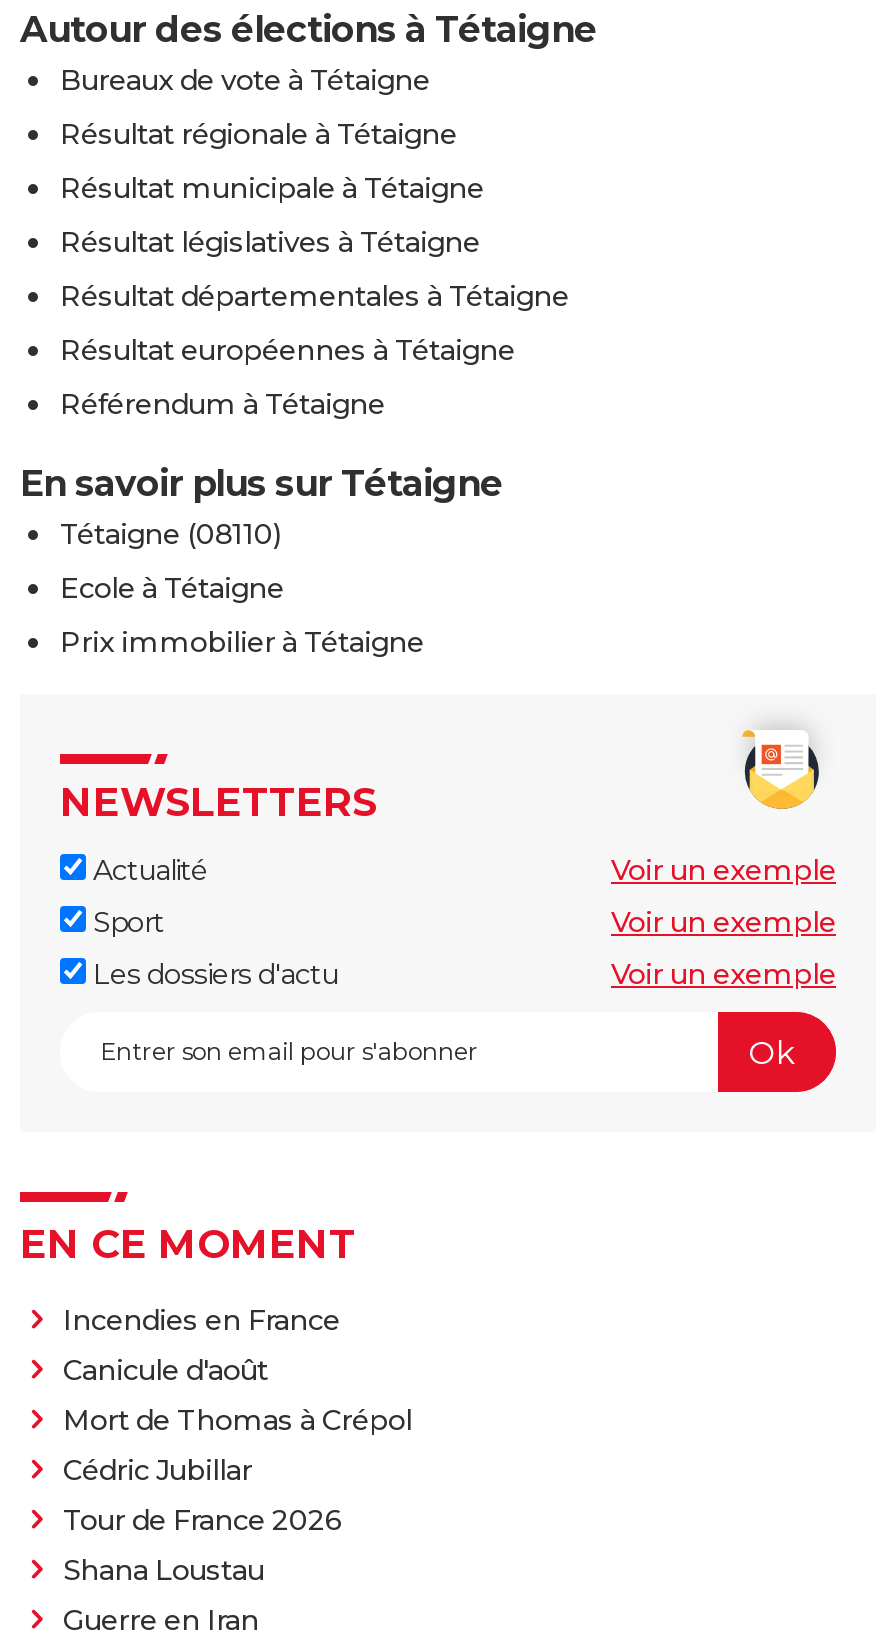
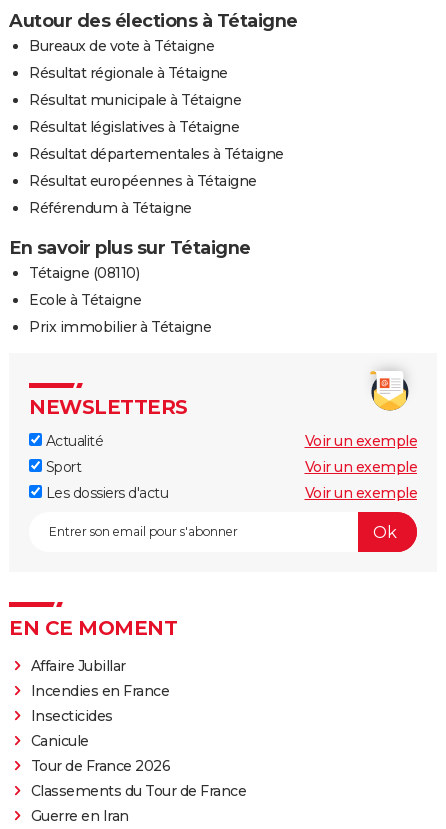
+ Affaire Jubillar

moved down: Incendies en France

- Canicule d'août
- Mort de Thomas à Crépol
- Cédric Jubillar
+ Insecticides
+ Canicule

- Shana Loustau
+ Classements du Tour de France
